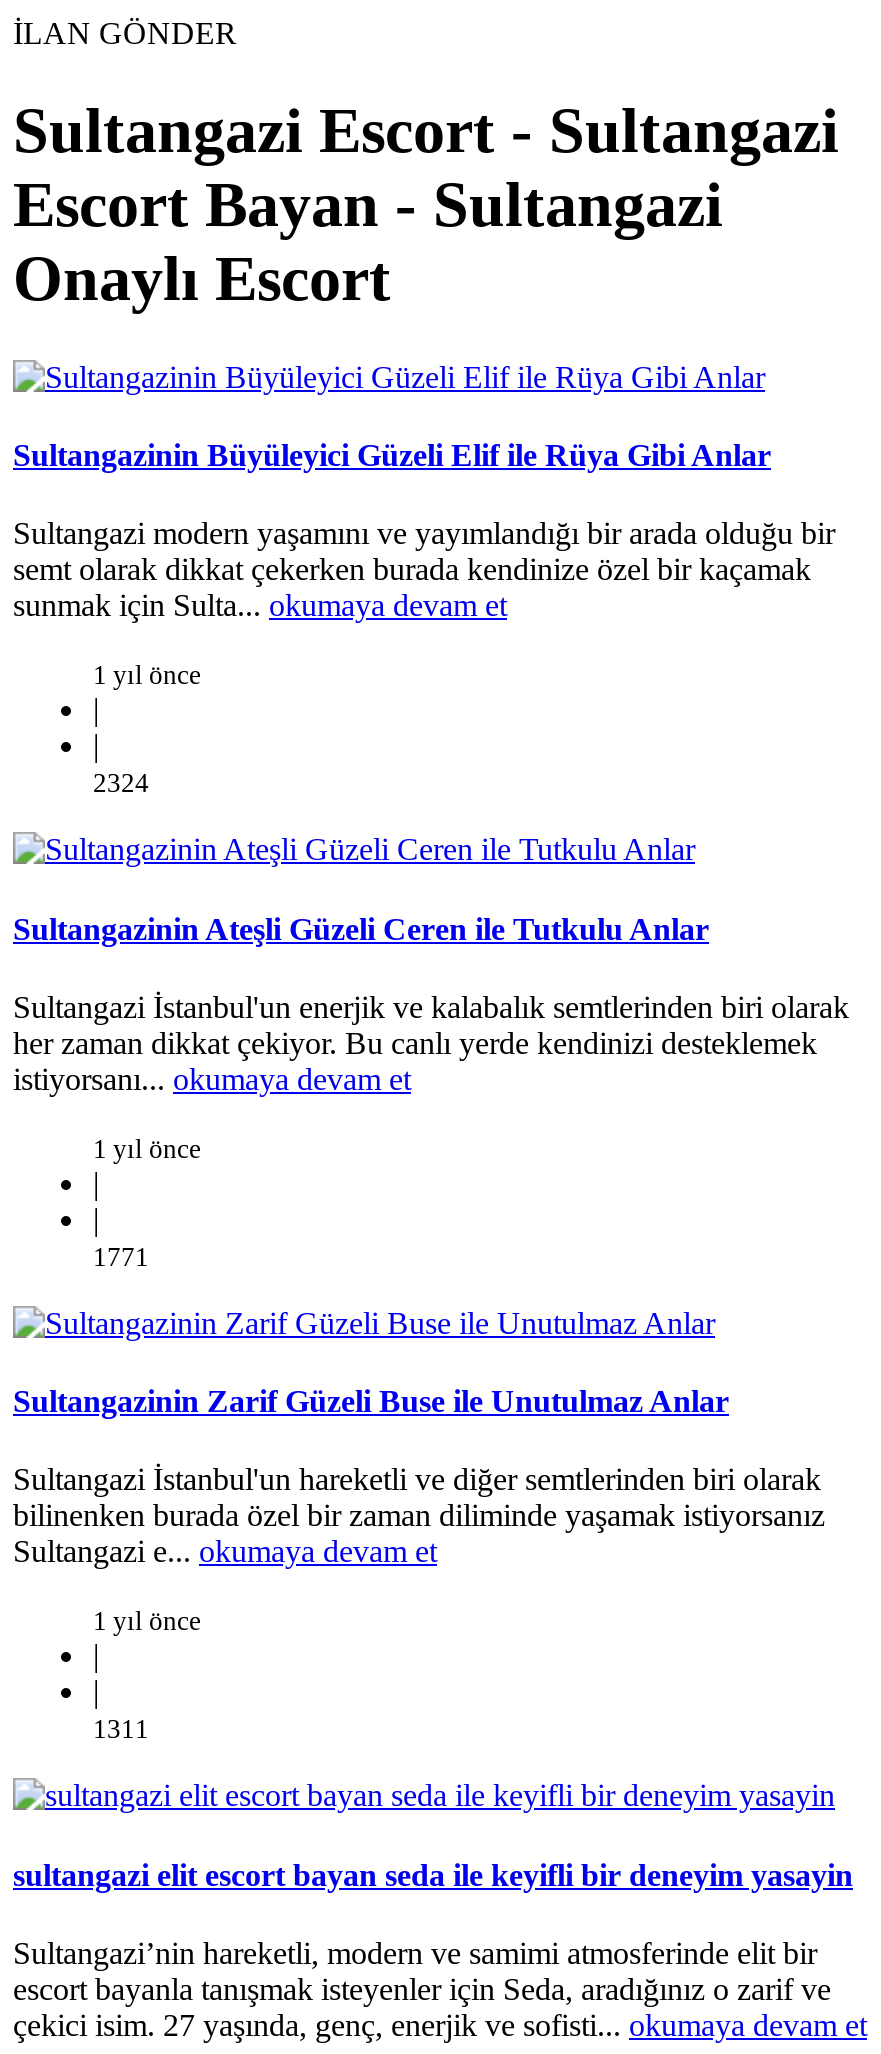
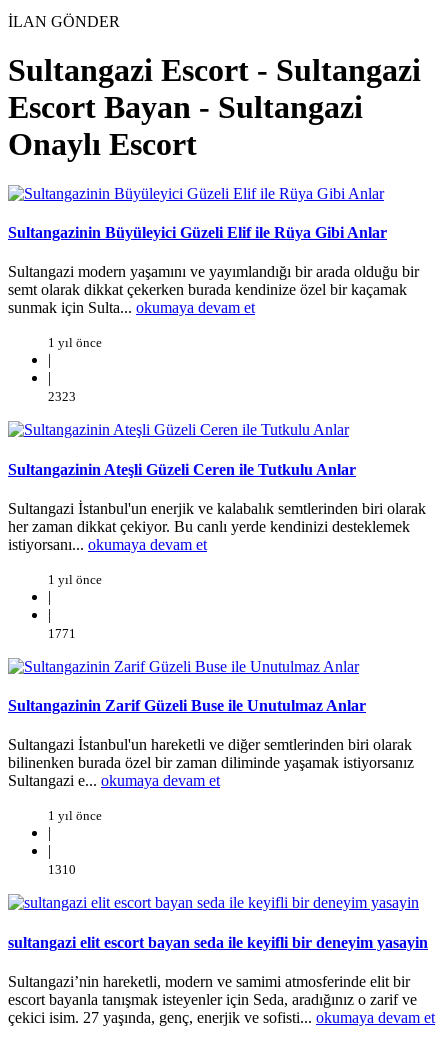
- 2324
+ 2323

- 1311
+ 1310
